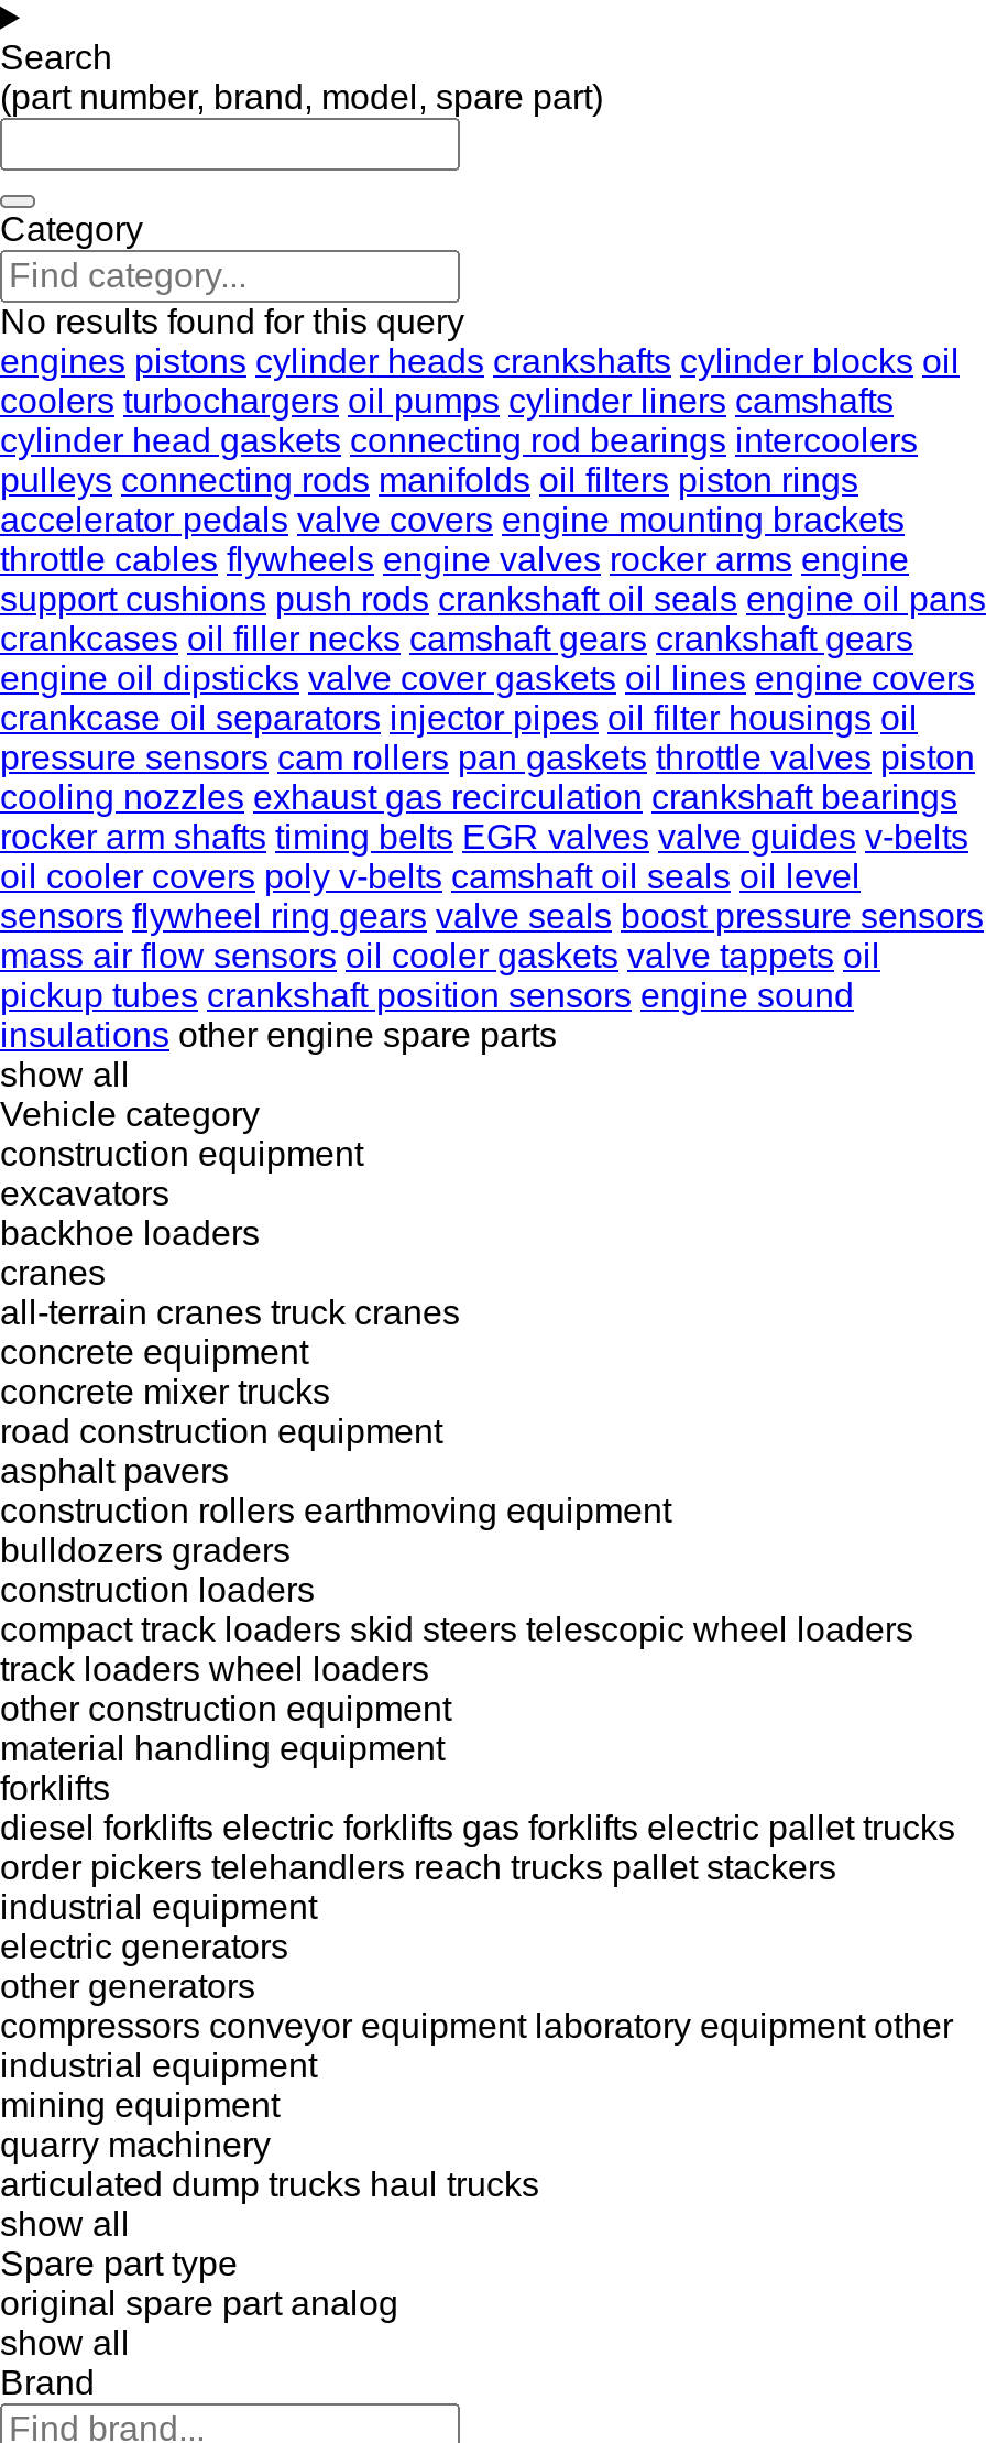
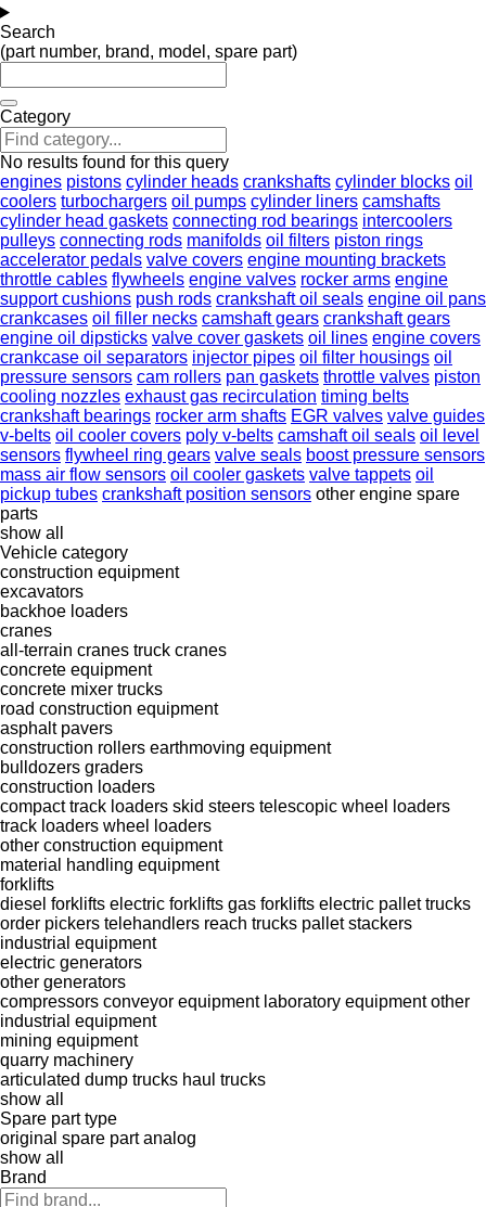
- cooling nozzles exhaust gas recirculation crankshaft bearings
- rocker arm shafts timing belts EGR valves valve guides v-belts
- oil cooler covers poly v-belts camshaft oil seals oil level
+ cooling nozzles exhaust gas recirculation timing belts
+ crankshaft bearings rocker arm shafts EGR valves valve guides
+ v-belts oil cooler covers poly v-belts camshaft oil seals oil level

- pickup tubes crankshaft position sensors engine sound
- insulations other engine spare parts
+ pickup tubes crankshaft position sensors other engine spare
+ parts
